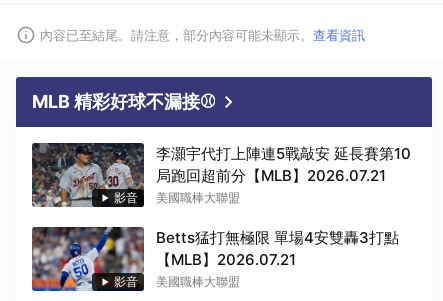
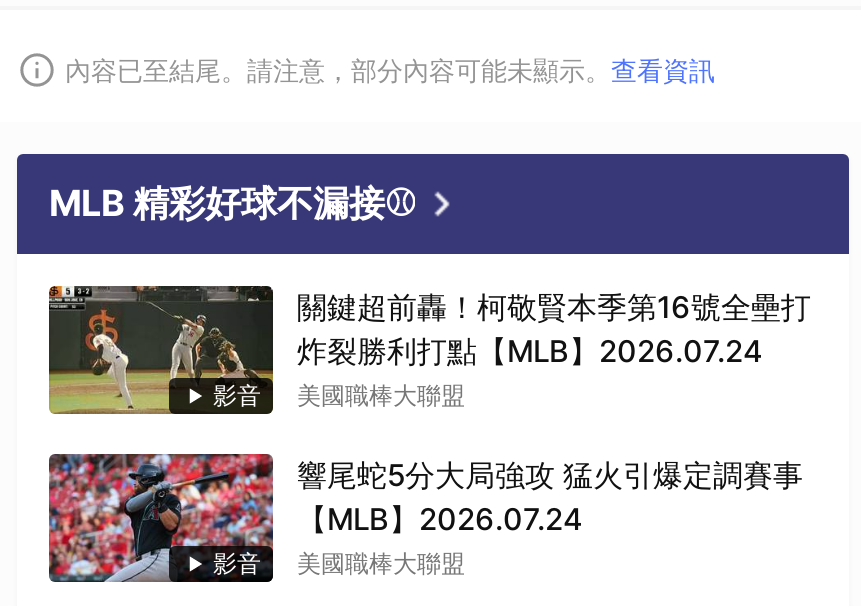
- [image]
- 李灝宇代打上陣連5戰敲安 延長賽第10
- 局跑回超前分【MLB】2026.07.21
+ [image]
+ 關鍵超前轟！柯敬賢本季第16號全壘打
+ 炸裂勝利打點【MLB】2026.07.24

- [image]
- Betts猛打無極限 單場4安雙轟3打點
- 【MLB】2026.07.21
+ [image]
+ 響尾蛇5分大局強攻 猛火引爆定調賽事
+ 【MLB】2026.07.24
